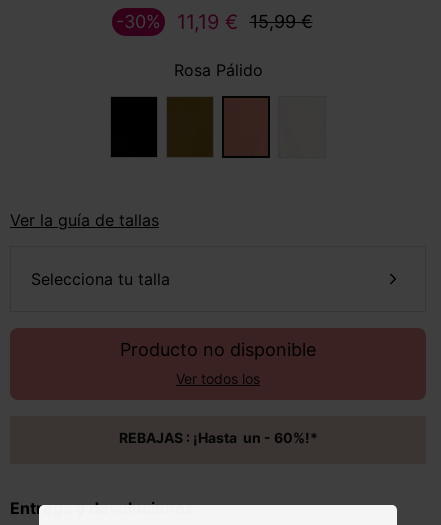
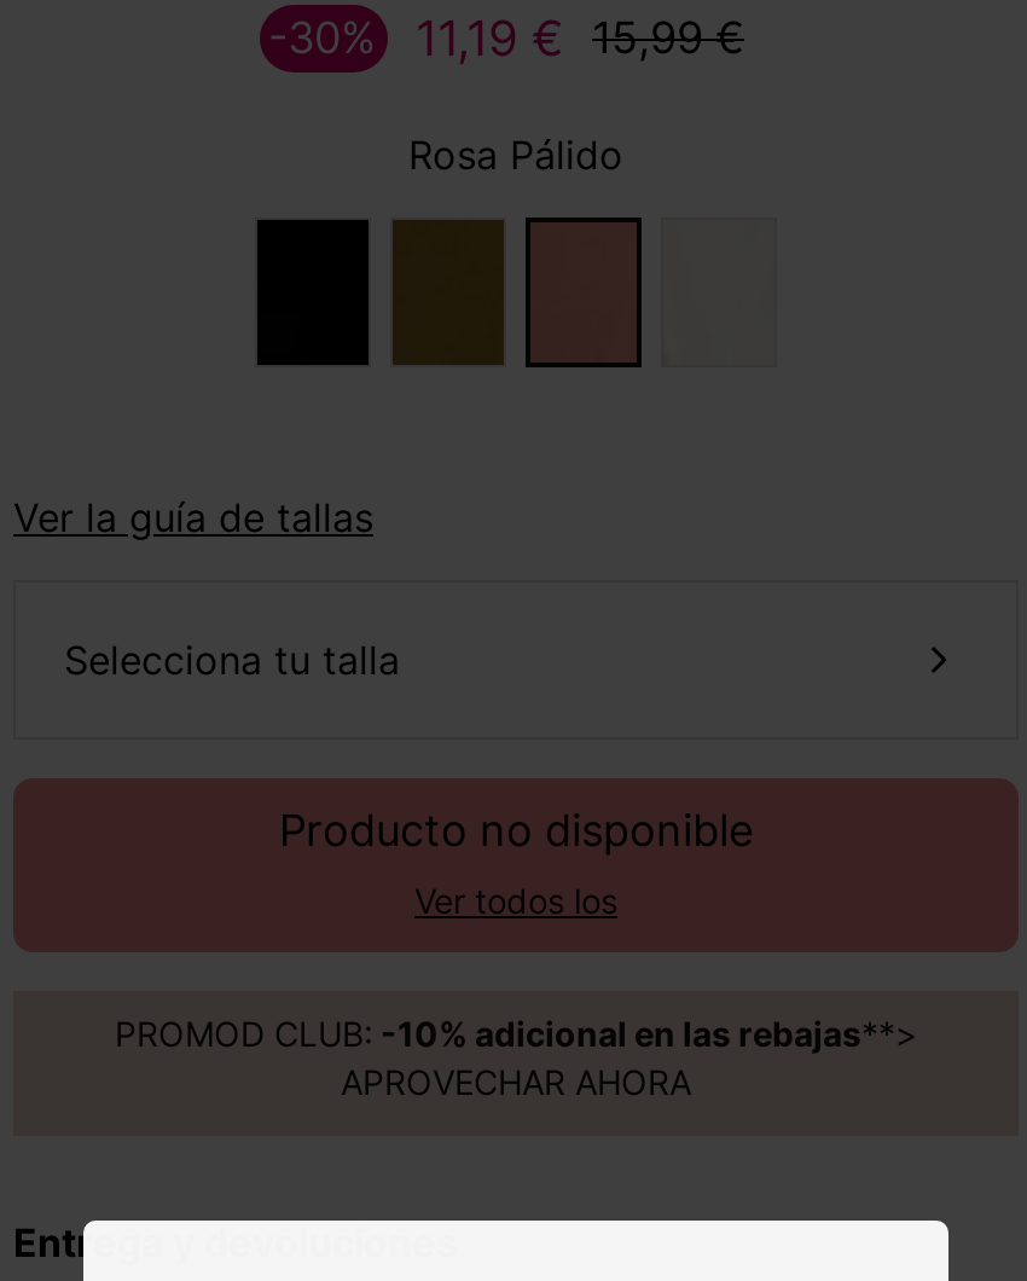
- REBAJAS : ¡Hasta un - 60%!*
+ PROMOD CLUB: -10% adicional en las rebajas**>
+ APROVECHAR AHORA
